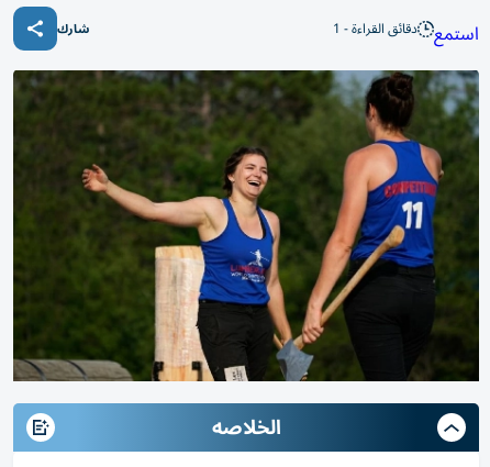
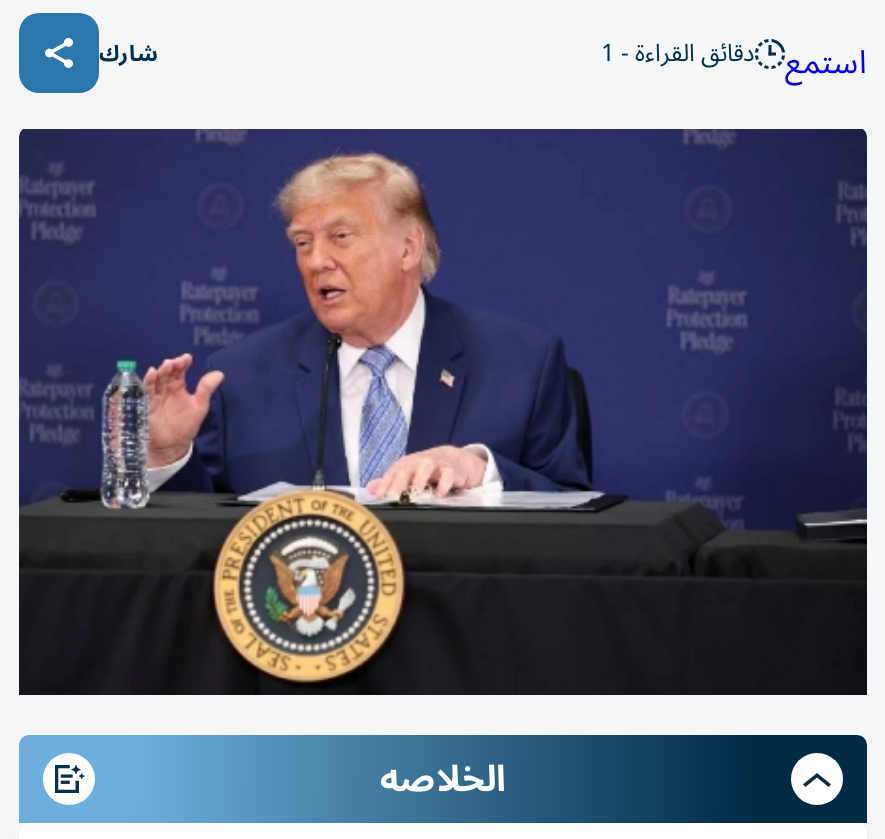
- [image]
+ [image]
